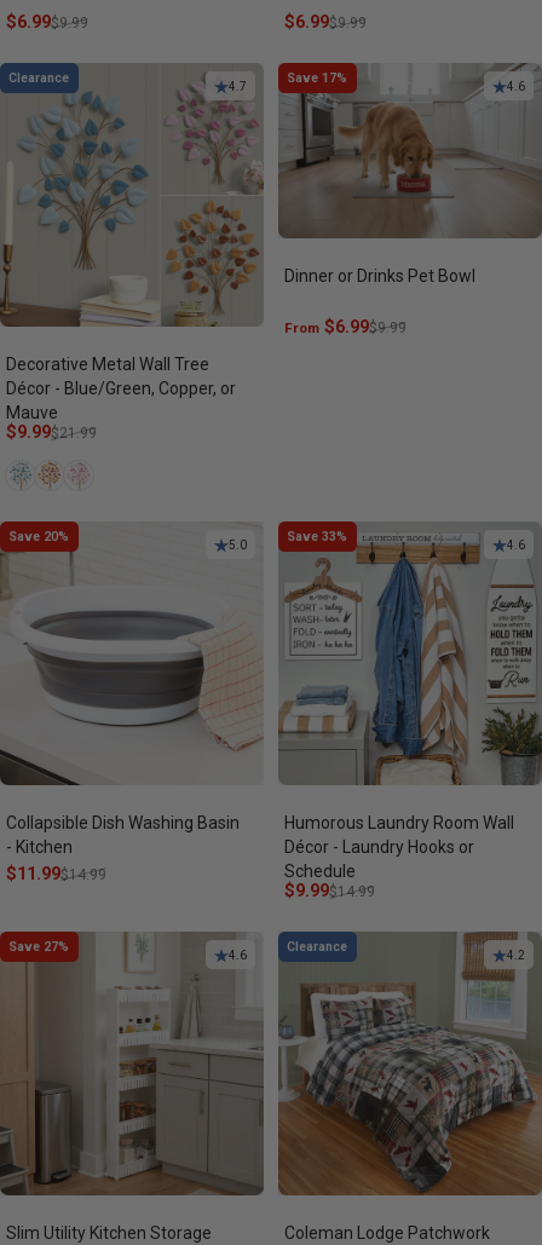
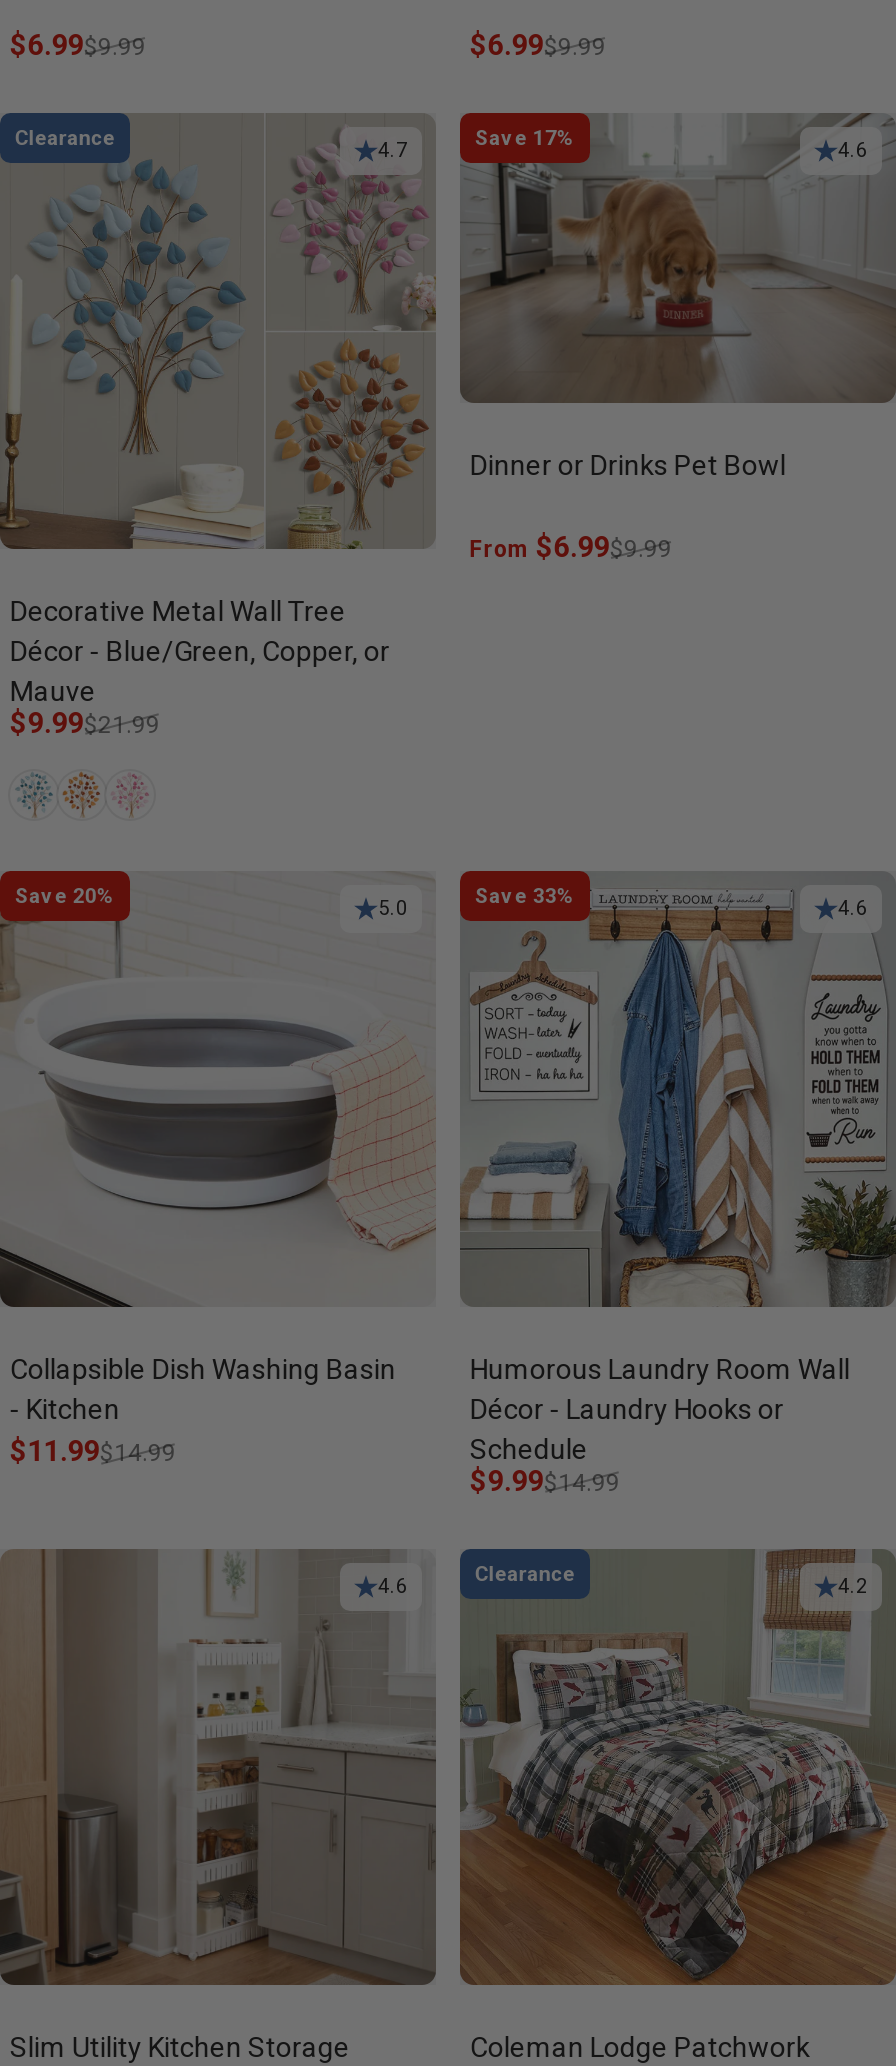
- Save 27%
